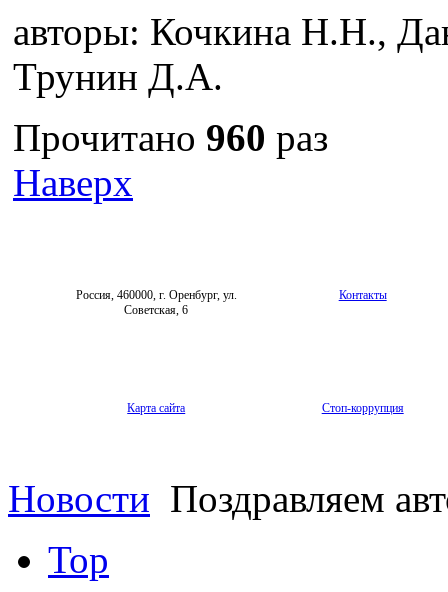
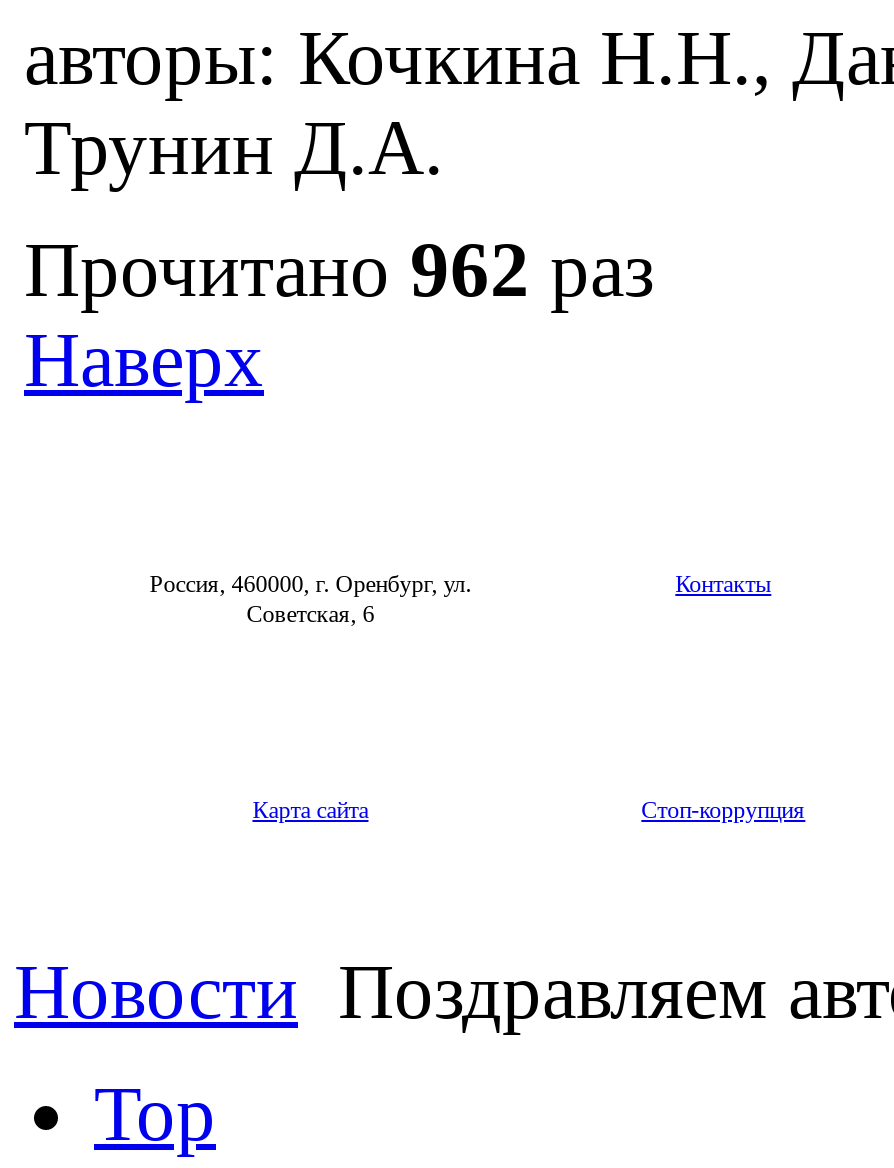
- Прочитано 960 раз
+ Прочитано 962 раз
